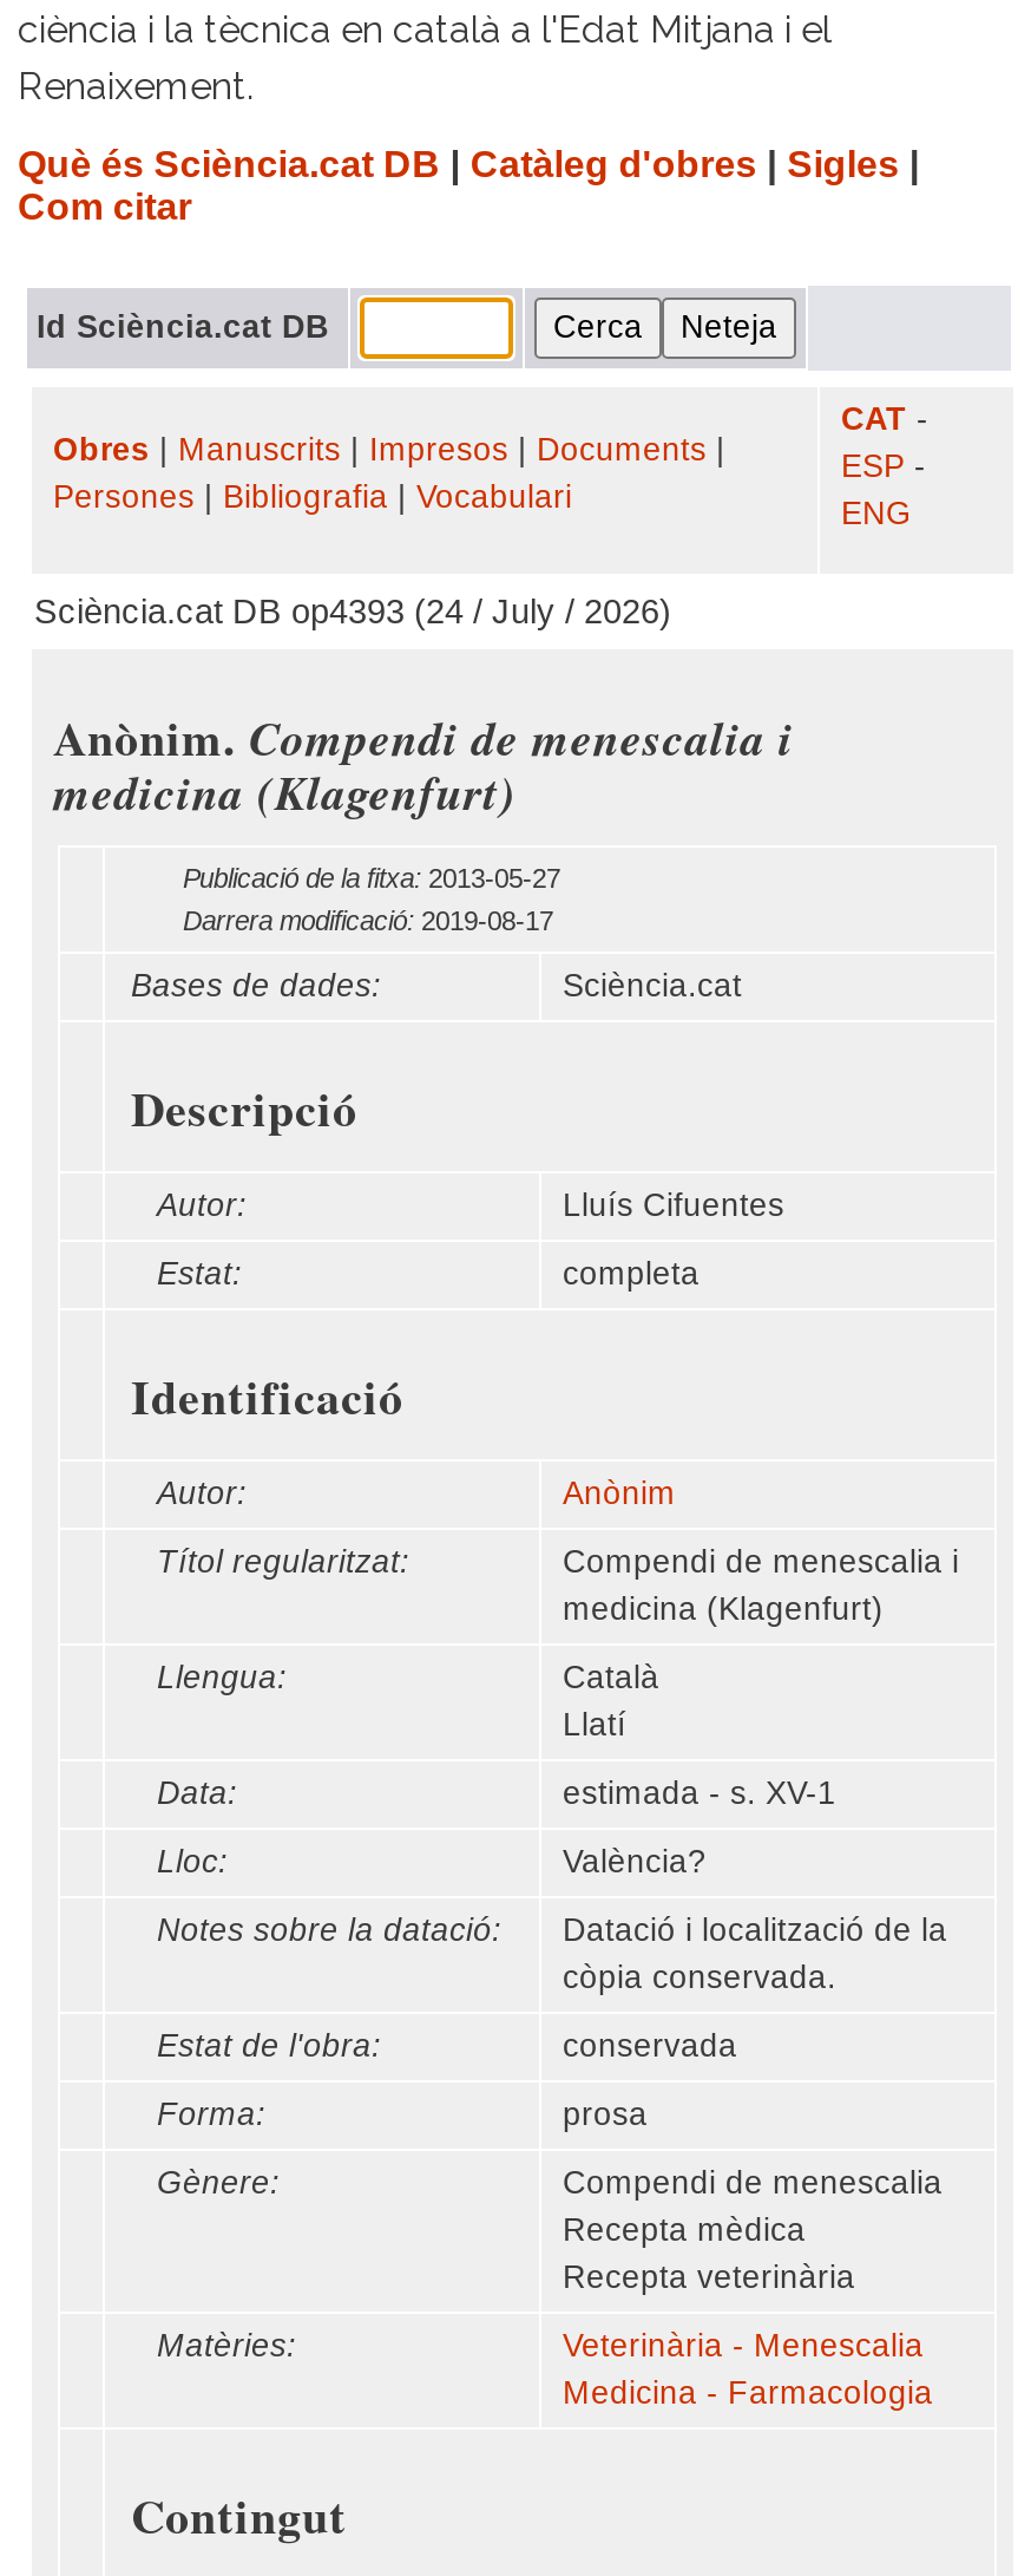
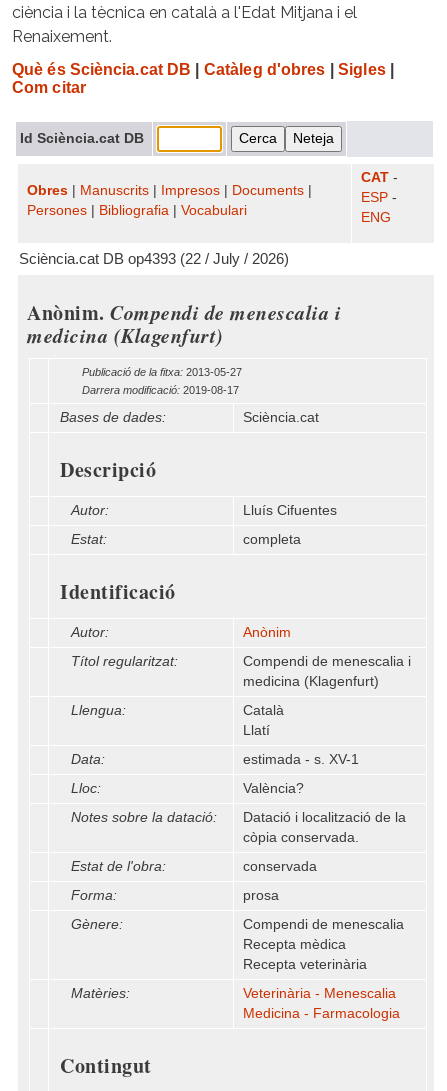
- Sciència.cat DB op4393 (24 / July / 2026)
+ Sciència.cat DB op4393 (22 / July / 2026)
